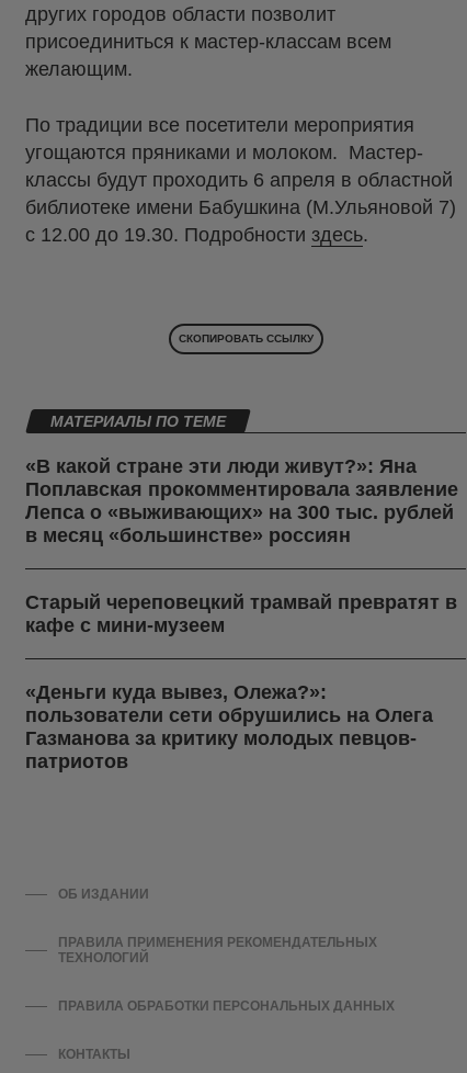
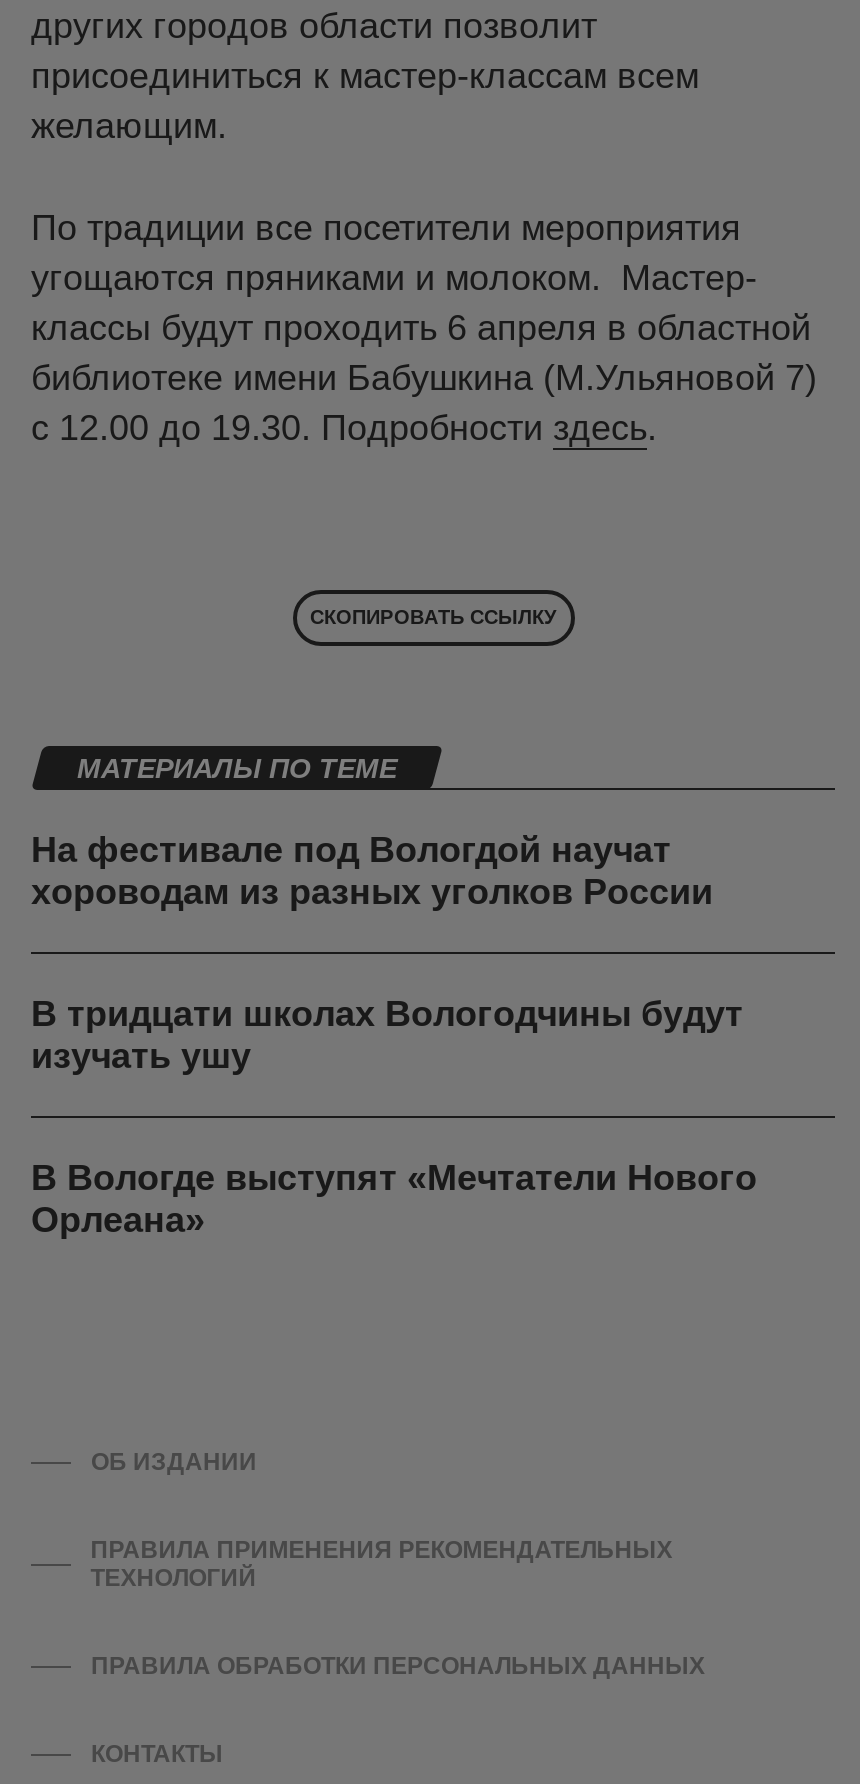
- «В какой стране эти люди живут?»: Яна
- Поплавская прокомментировала заявление
- Лепса о «выживающих» на 300 тыс. рублей
- в месяц «большинстве» россиян
+ На фестивале под Вологдой научат
+ хороводам из разных уголков России

- Старый череповецкий трамвай превратят в
- кафе с мини-музеем
+ В тридцати школах Вологодчины будут
+ изучать ушу

- «Деньги куда вывез, Олежа?»:
- пользователи сети обрушились на Олега
- Газманова за критику молодых певцов-
- патриотов
+ В Вологде выступят «Мечтатели Нового
+ Орлеана»
